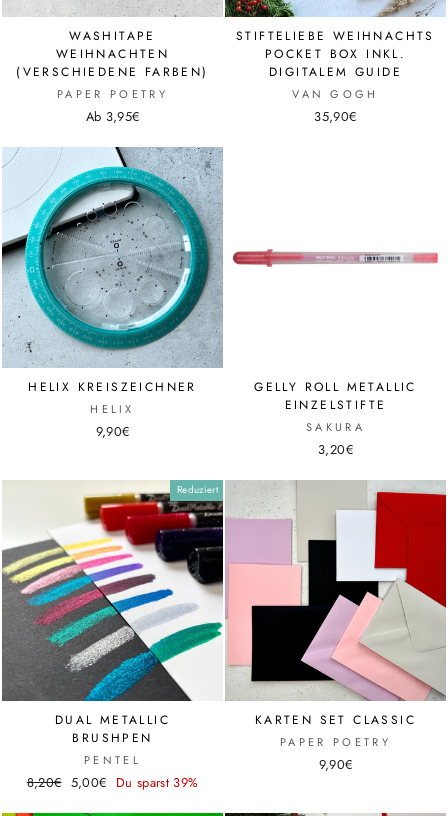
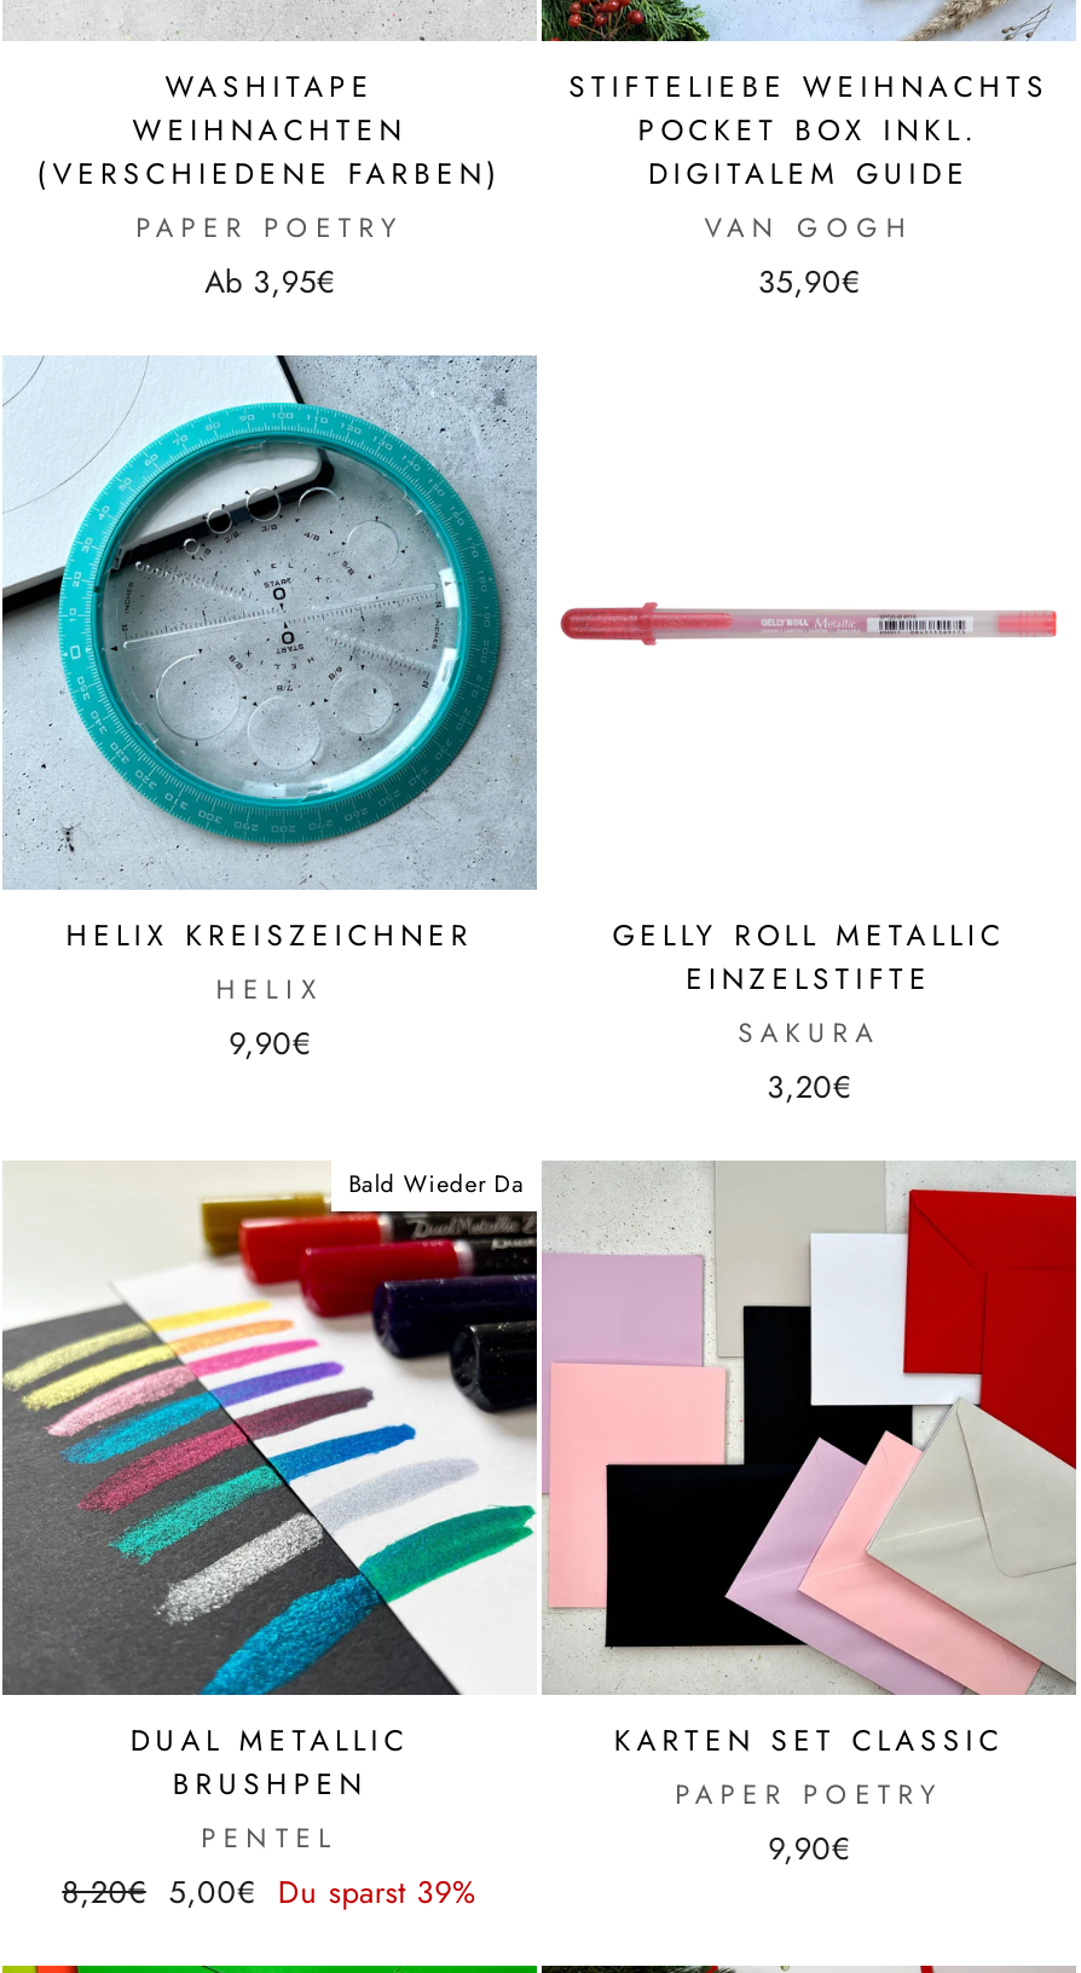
- Reduziert
+ Bald Wieder Da
